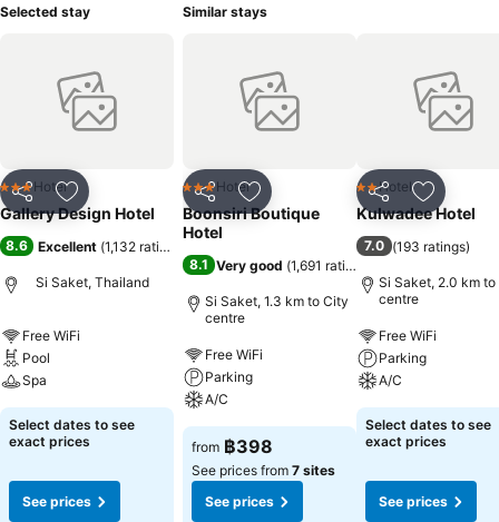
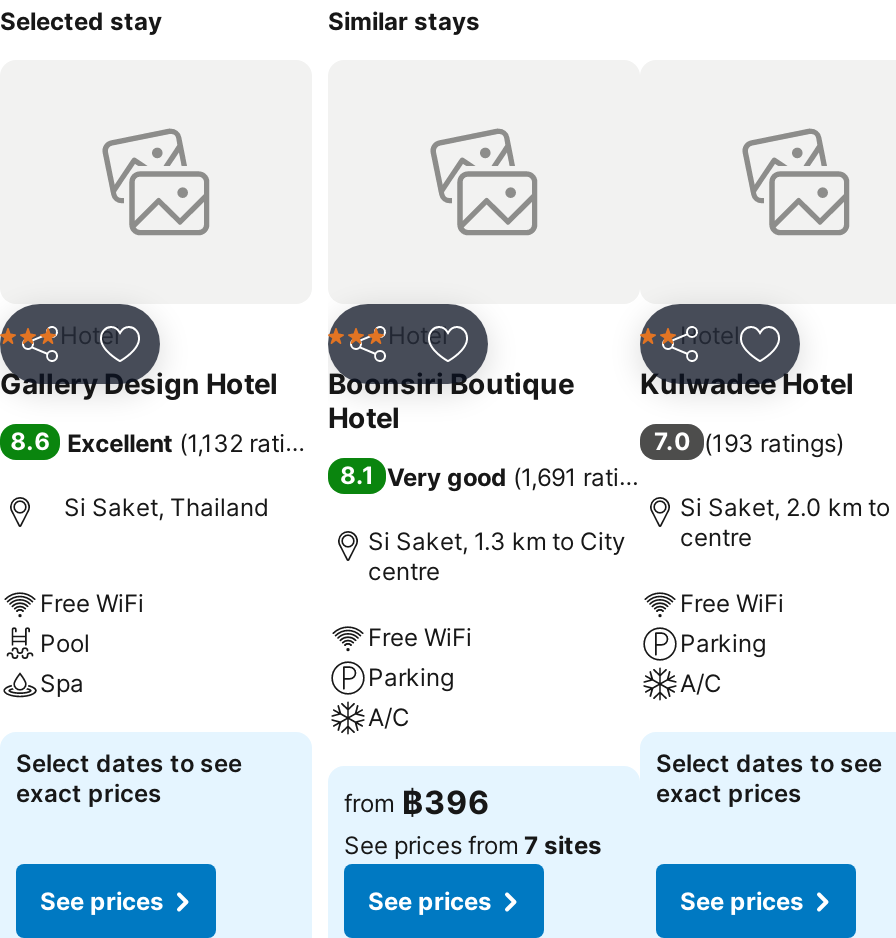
- from ฿398
+ from ฿396
